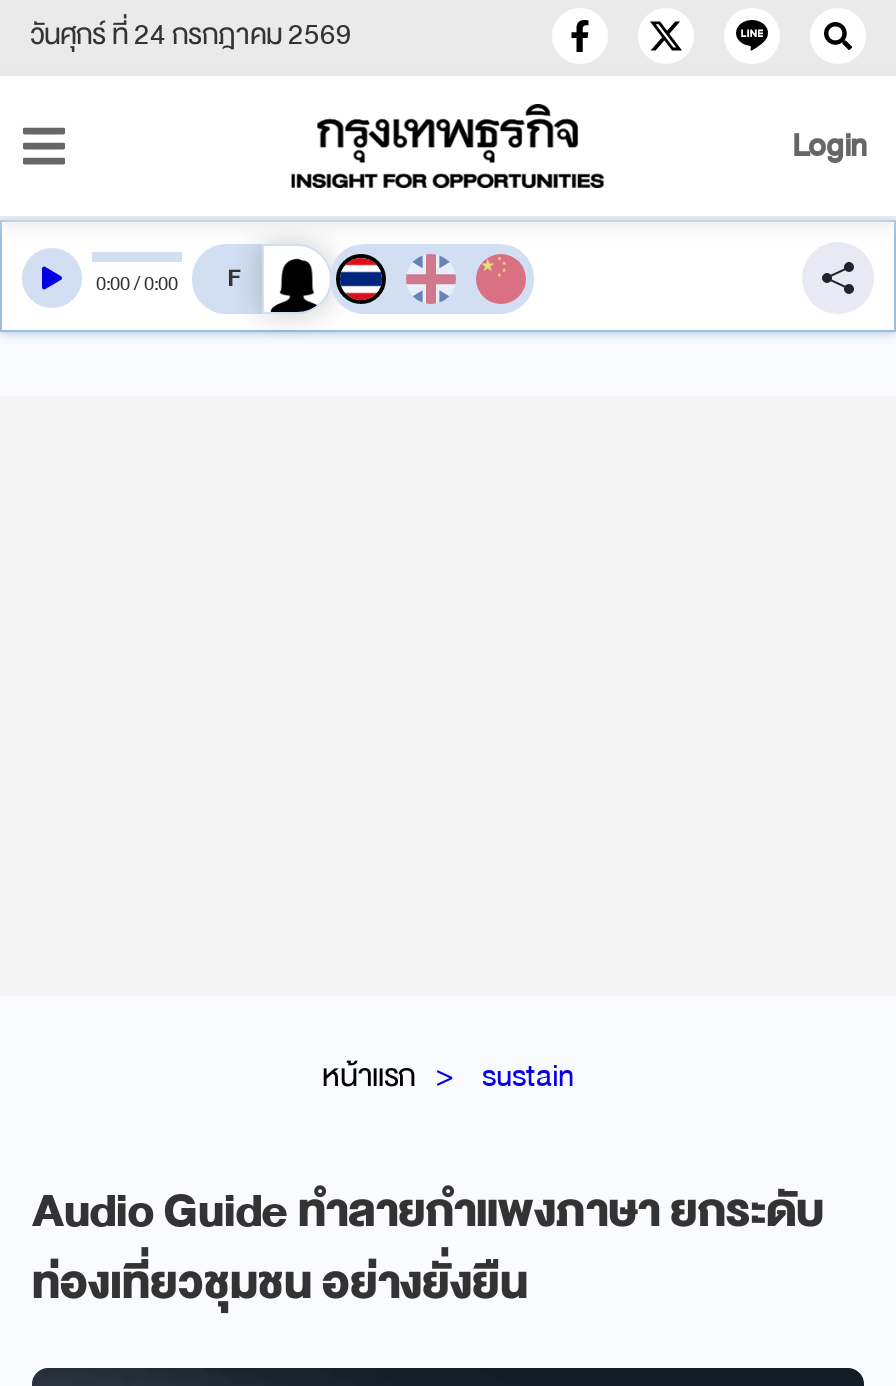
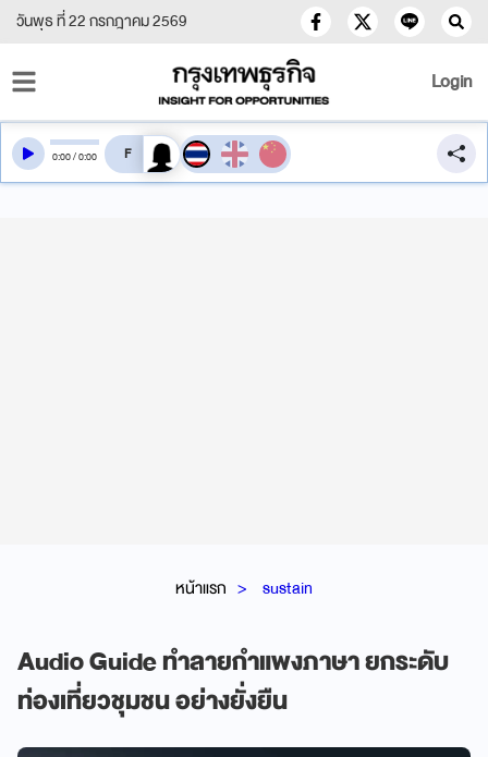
- วันศุกร์ ที่ 24 กรกฎาคม 2569
+ วันพุธ ที่ 22 กรกฎาคม 2569
